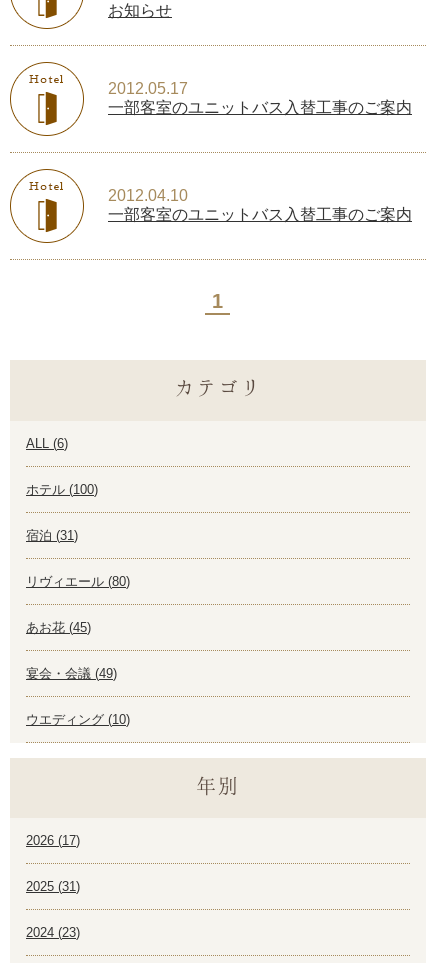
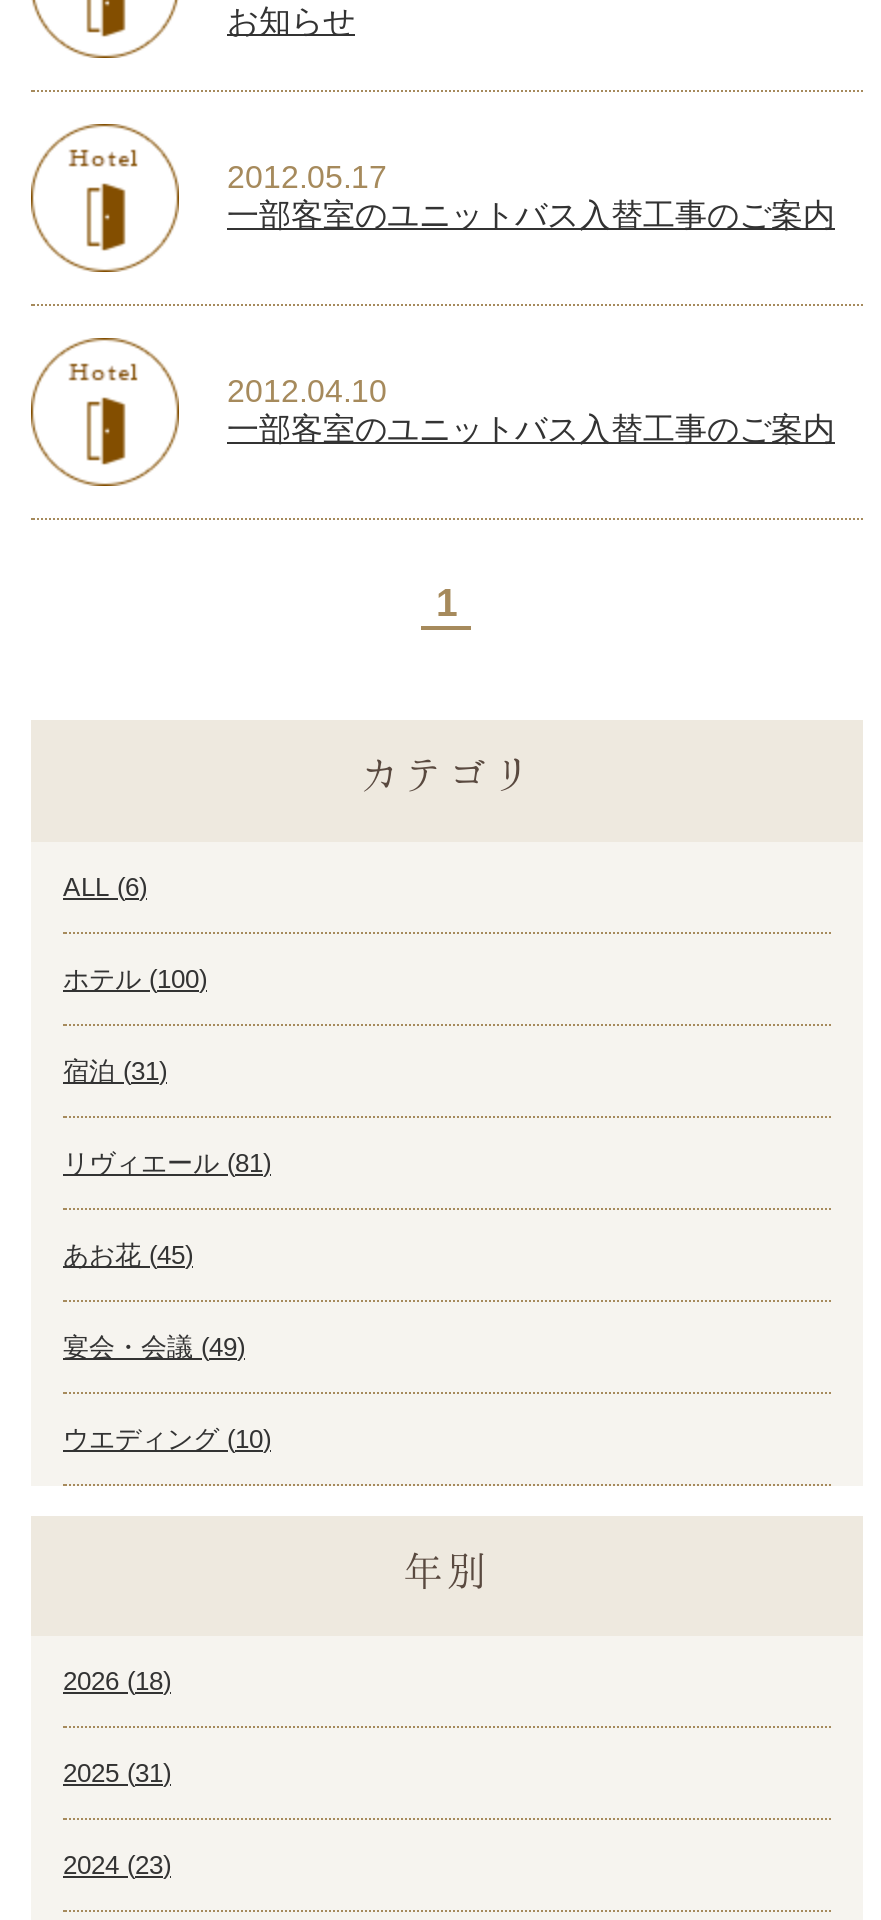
- リヴィエール (80)
+ リヴィエール (81)

- 2026 (17)
+ 2026 (18)
